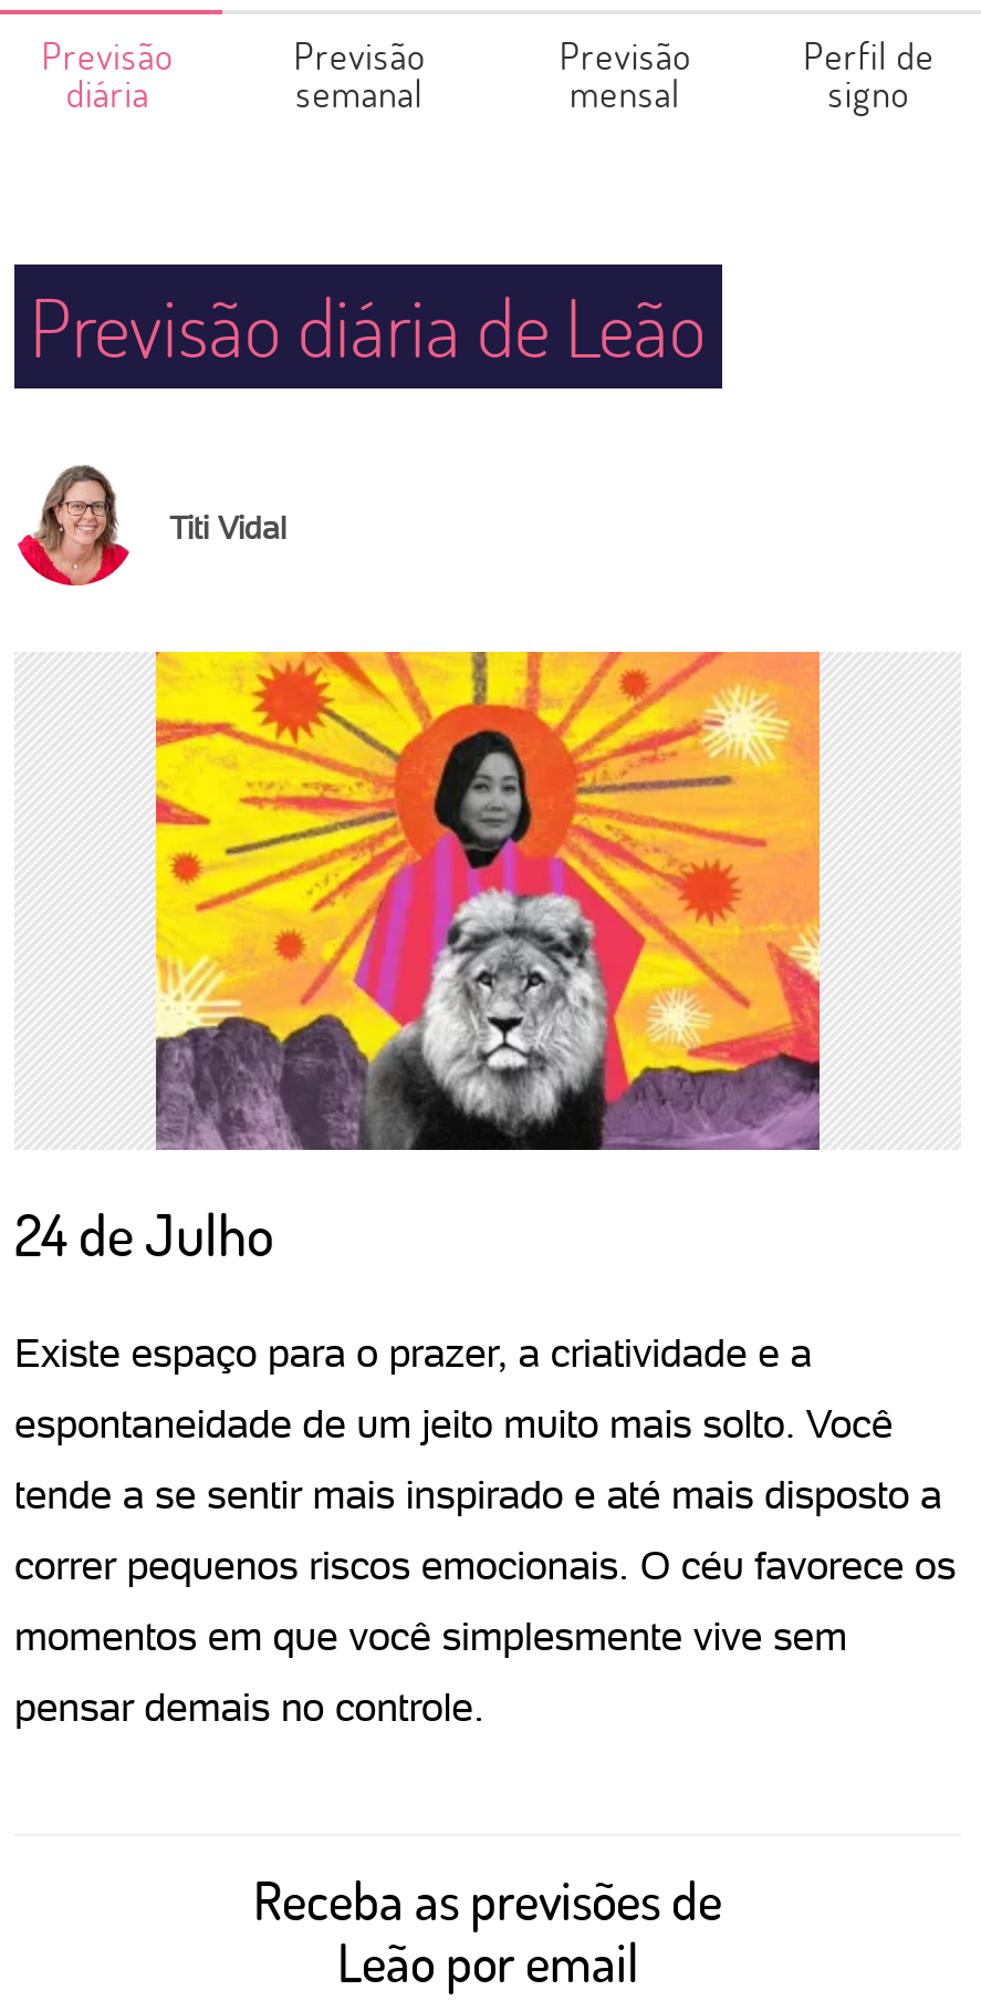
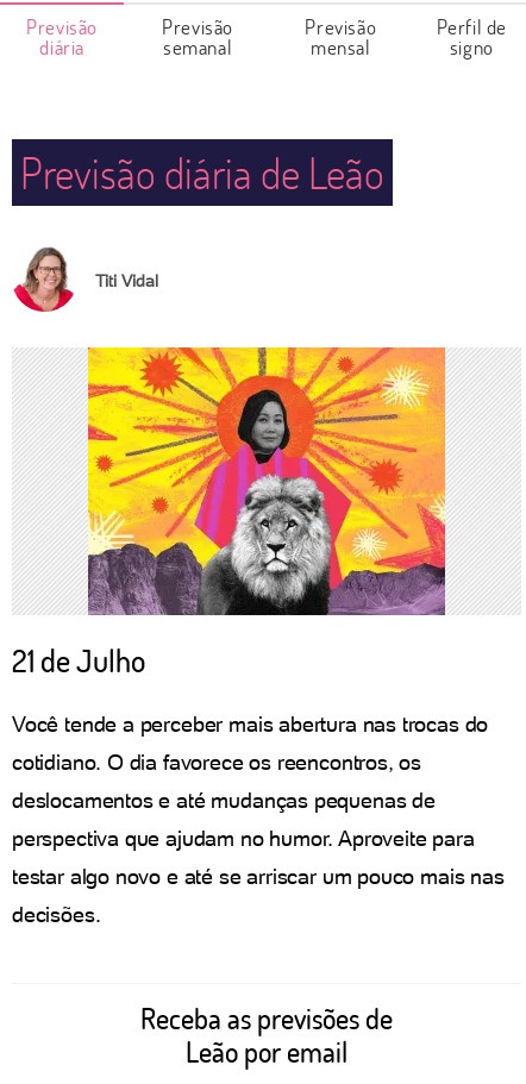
- 24 de Julho
+ 21 de Julho

- Existe espaço para o prazer, a criatividade e a
+ Você tende a perceber mais abertura nas trocas do

- espontaneidade de um jeito muito mais solto. Você
+ cotidiano. O dia favorece os reencontros, os

- tende a se sentir mais inspirado e até mais disposto a
+ deslocamentos e até mudanças pequenas de

- correr pequenos riscos emocionais. O céu favorece os
+ perspectiva que ajudam no humor. Aproveite para

- momentos em que você simplesmente vive sem
+ testar algo novo e até se arriscar um pouco mais nas

- pensar demais no controle.
+ decisões.
